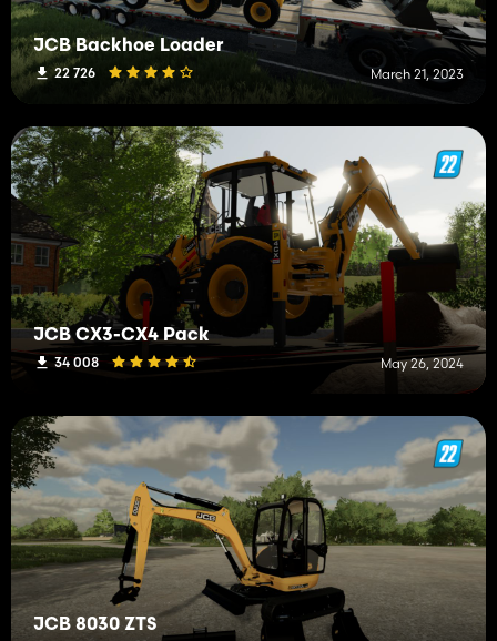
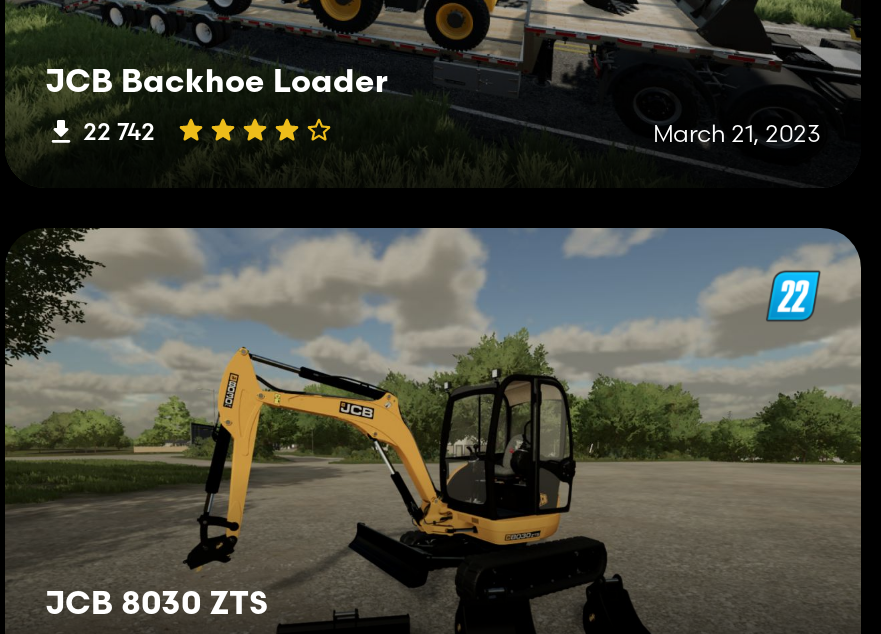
- 22 726
+ 22 742

- [image]
- JCB CX3-CX4 Pack
- 34 008
- May 26, 2024
